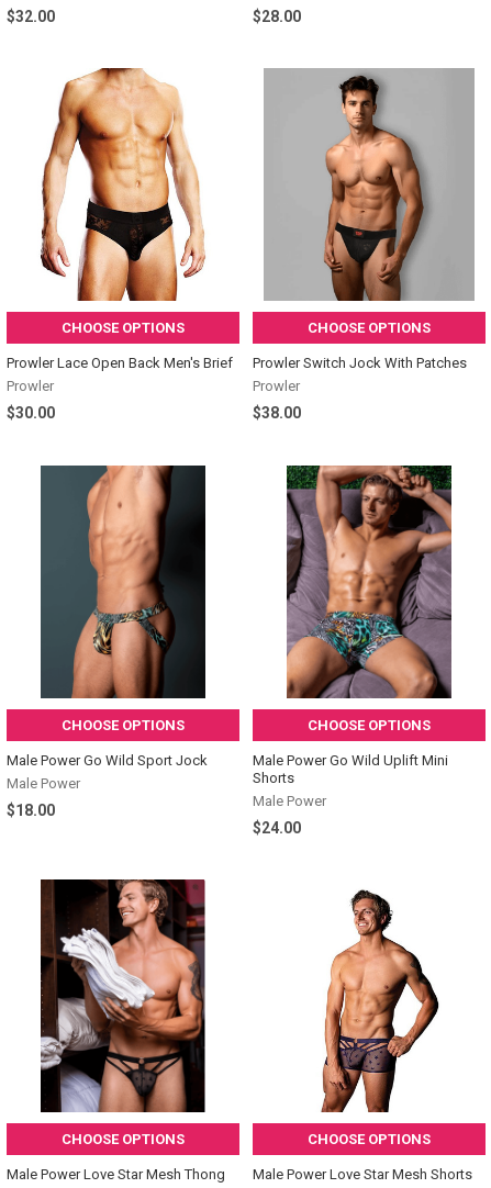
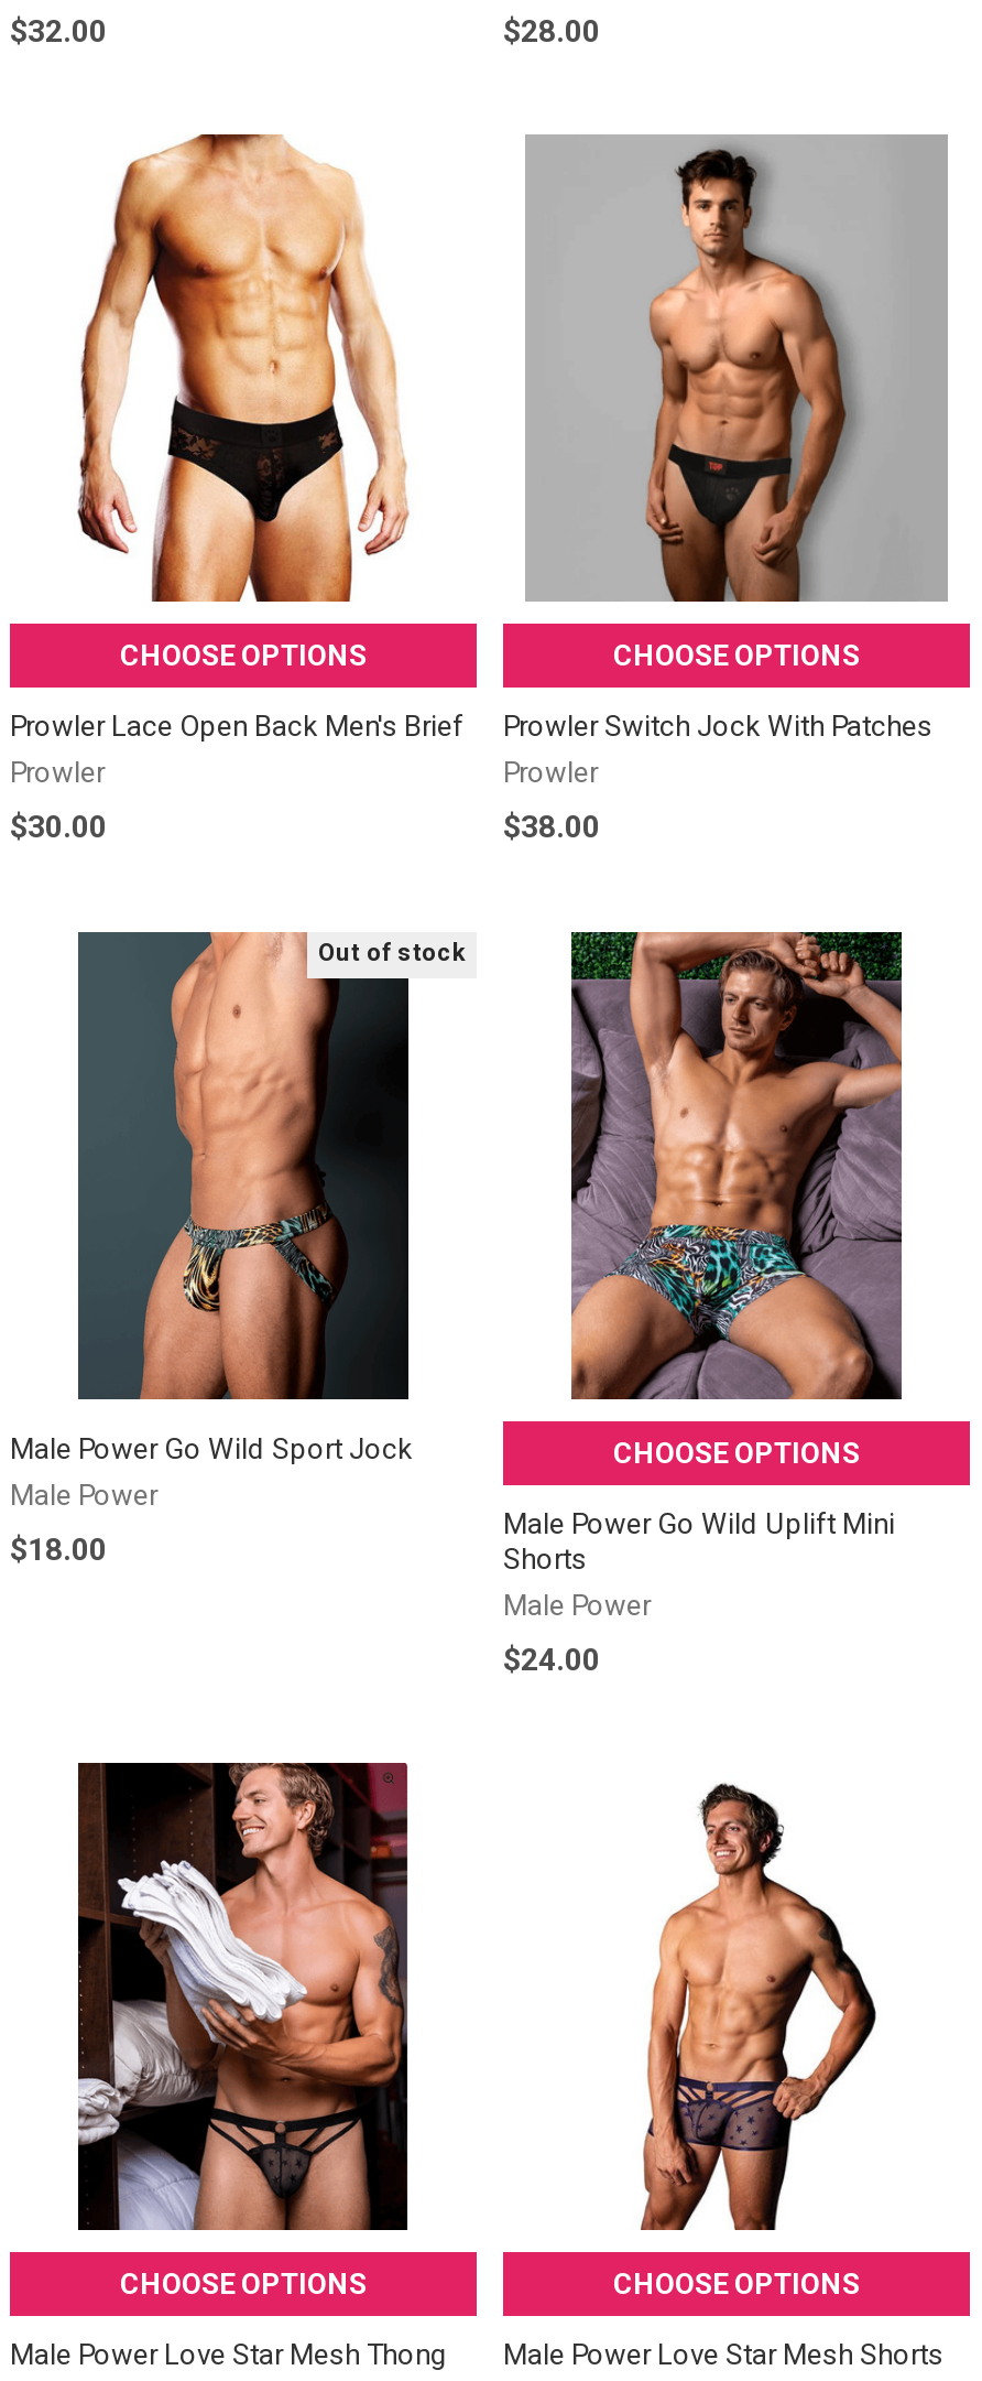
- CHOOSE OPTIONS
+ Out of stock

moved up: Male Power Go Wild Sport Jock | Male Power | $18.00
